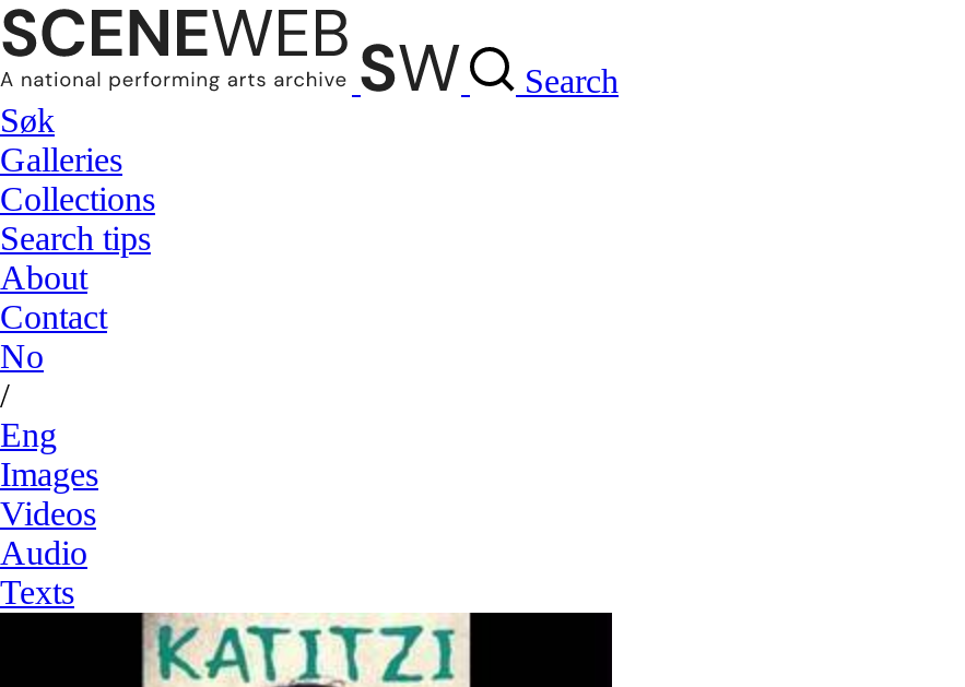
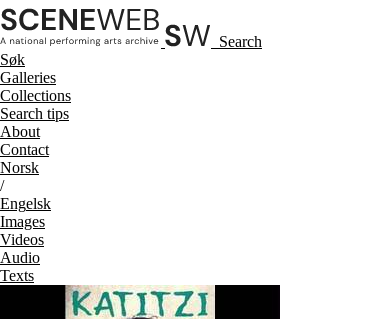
- No
+ Norsk

- Eng
+ Engelsk
